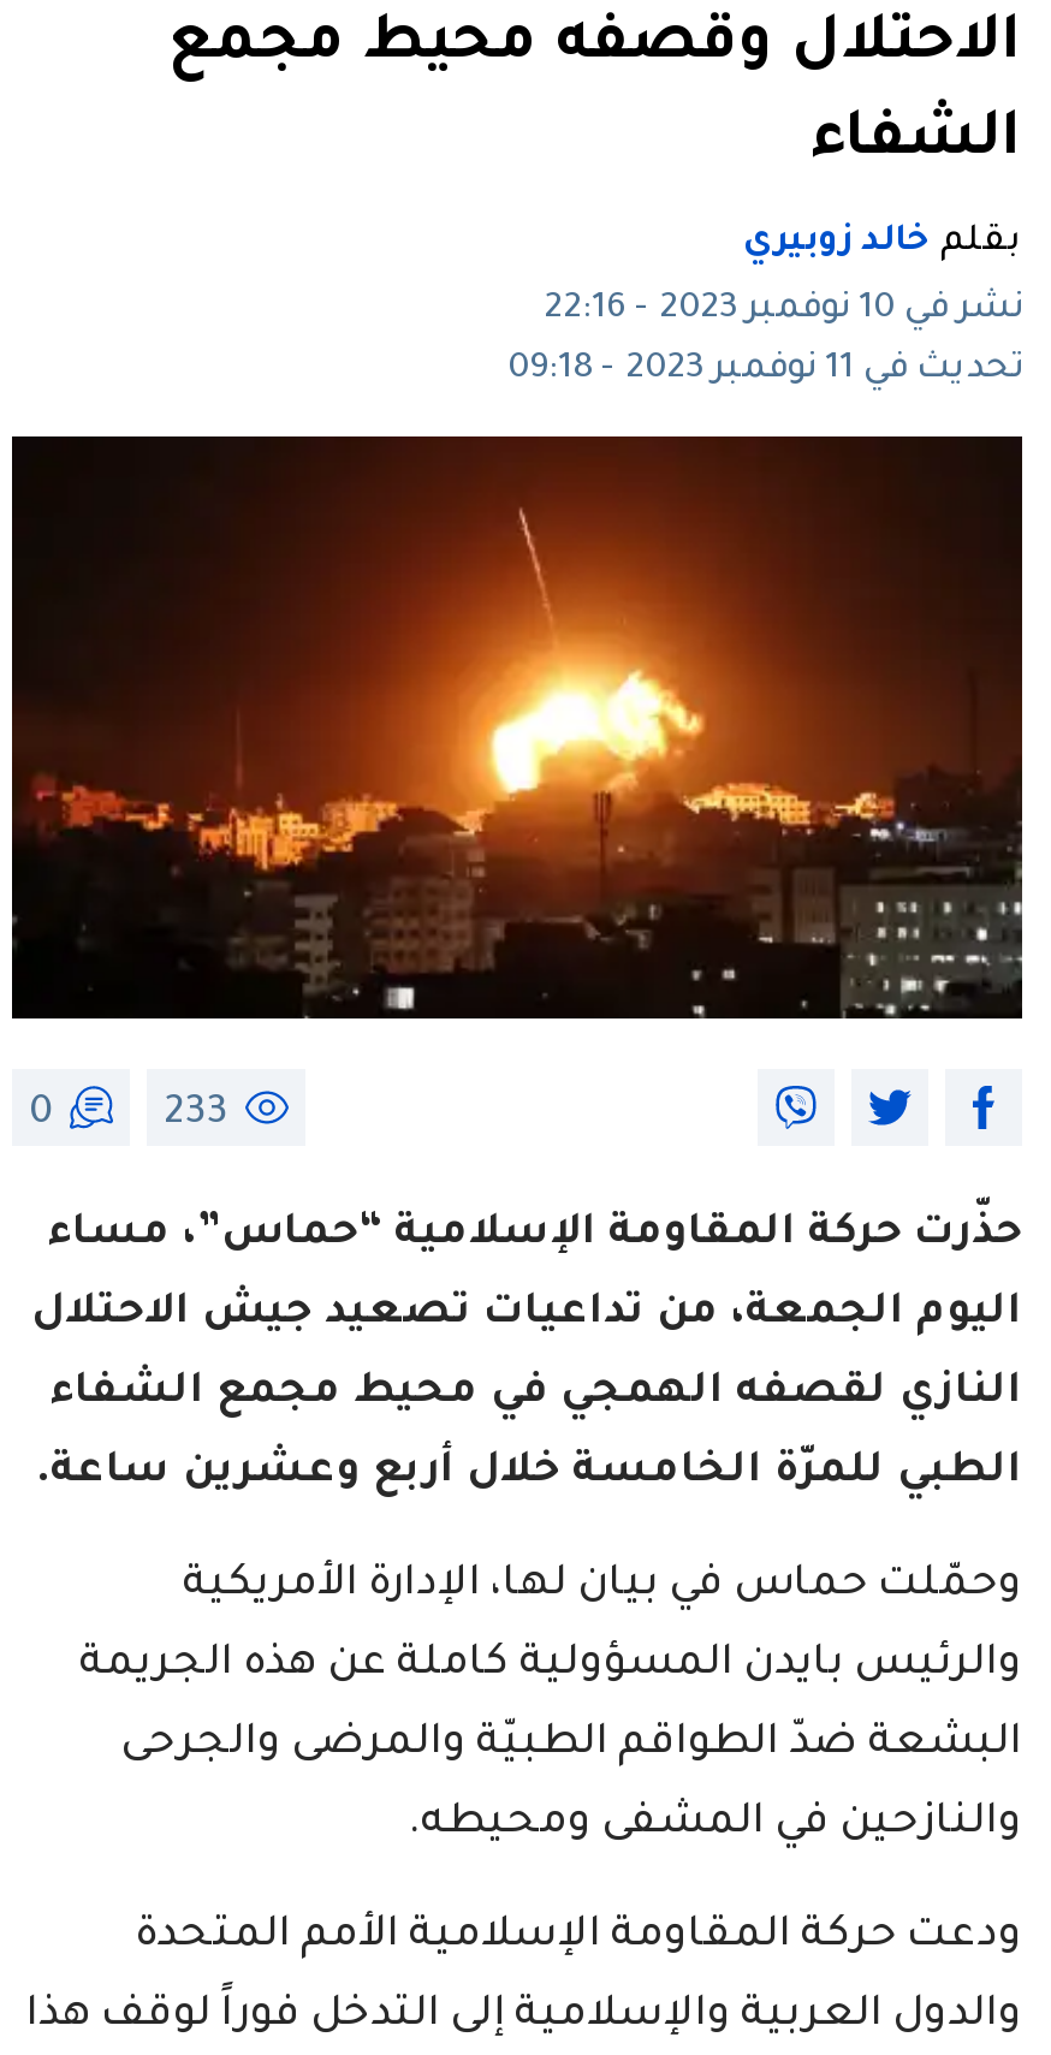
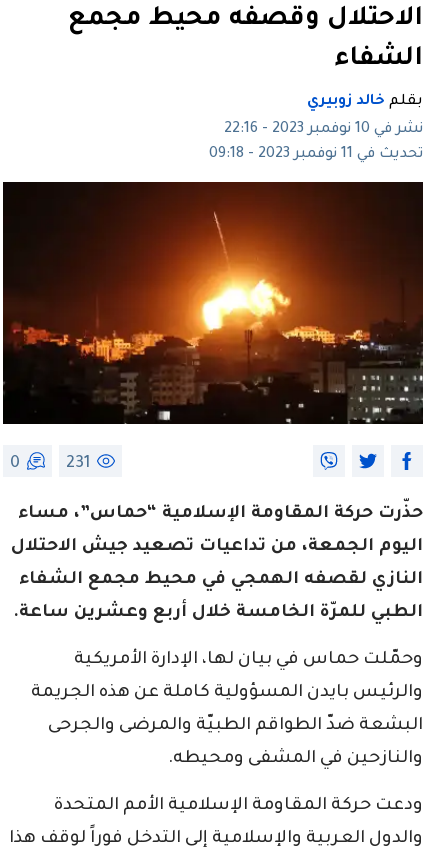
- 233
+ 231
